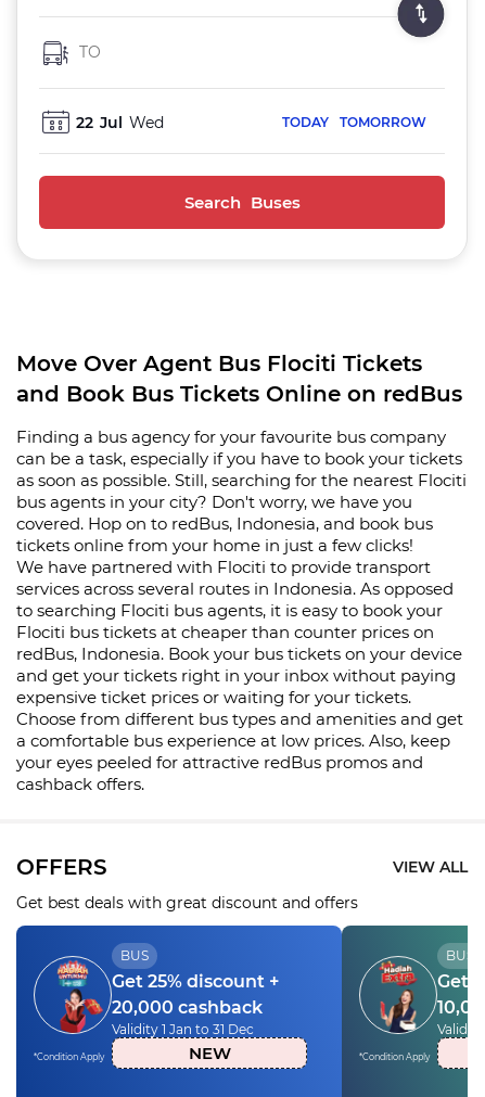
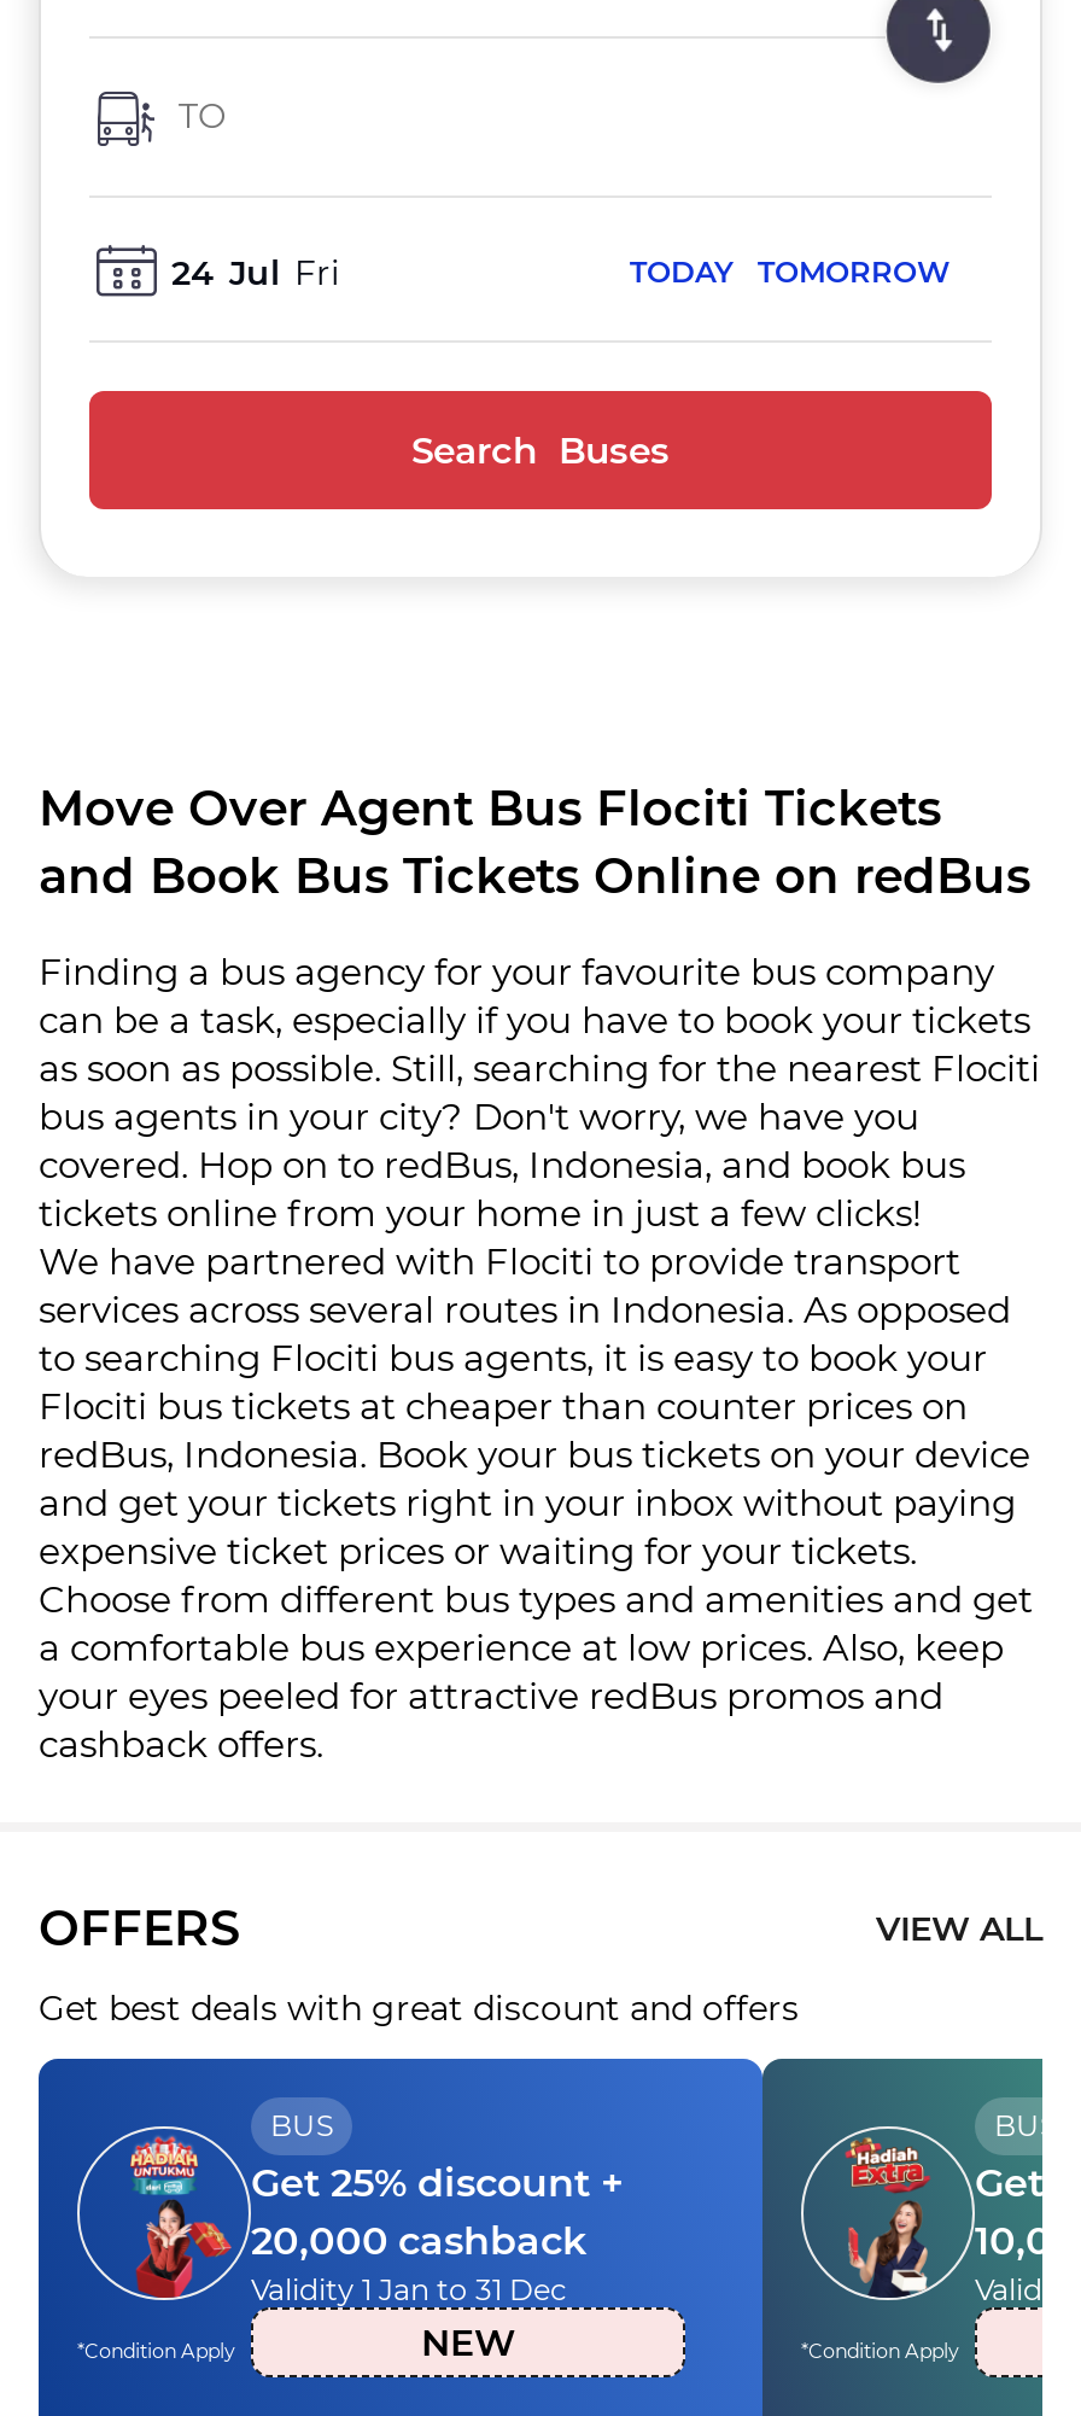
- 22 Jul Wed
+ 24 Jul Fri
